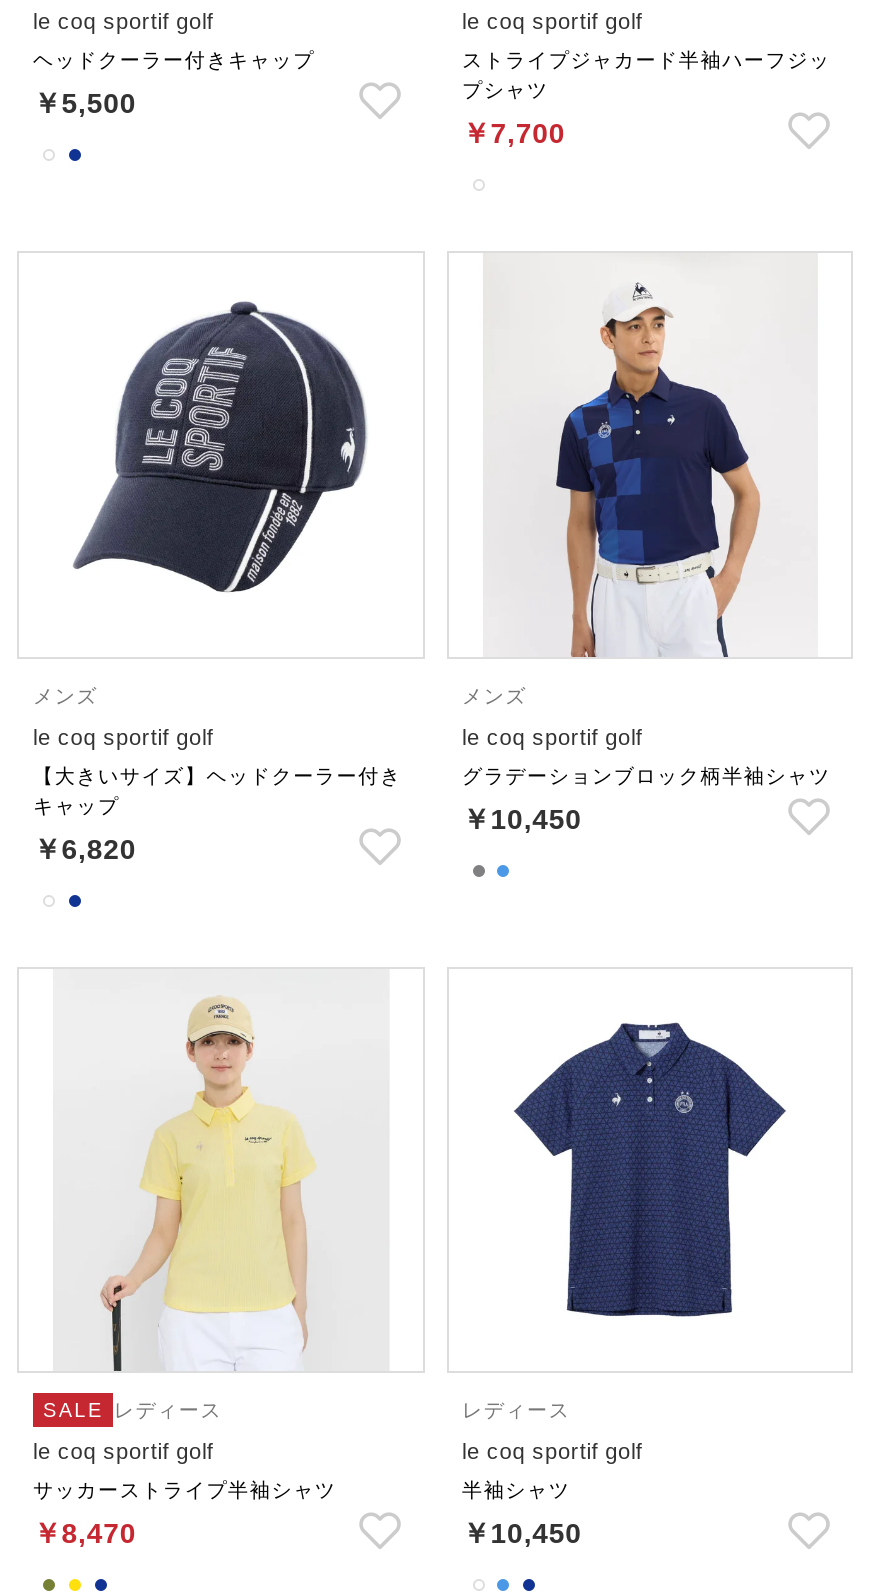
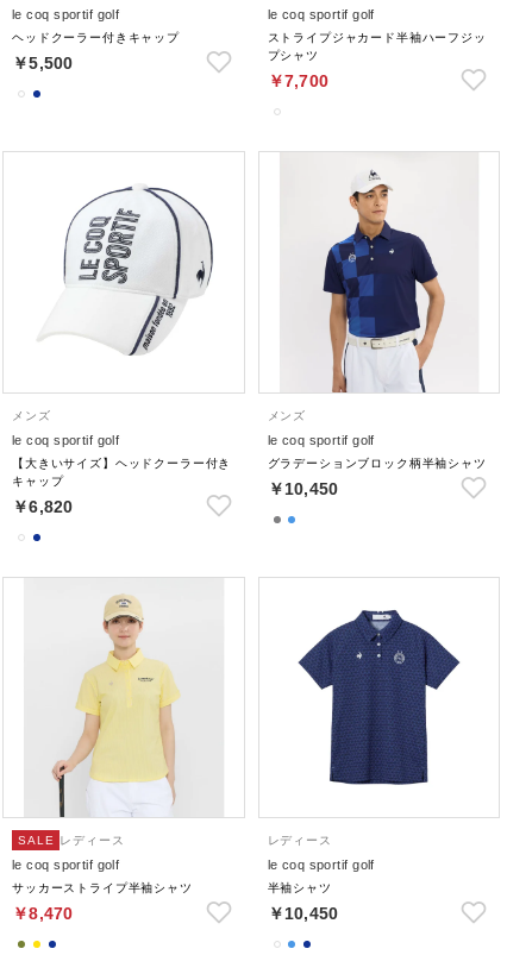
- [image]
+ [image]
